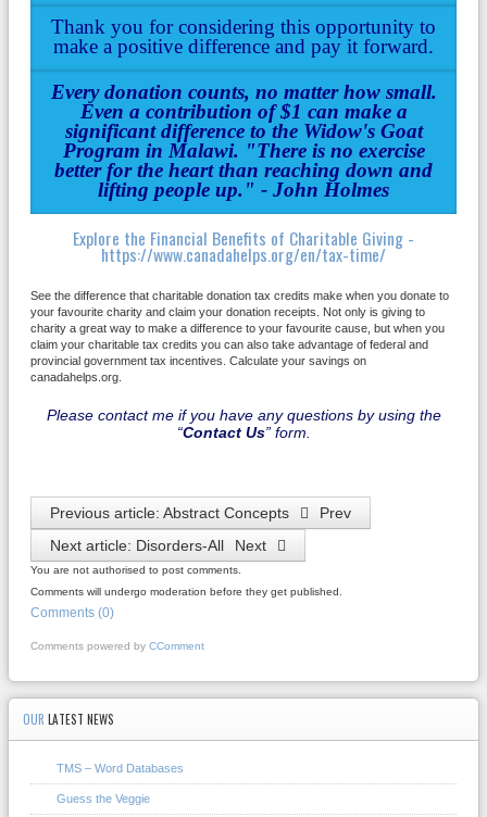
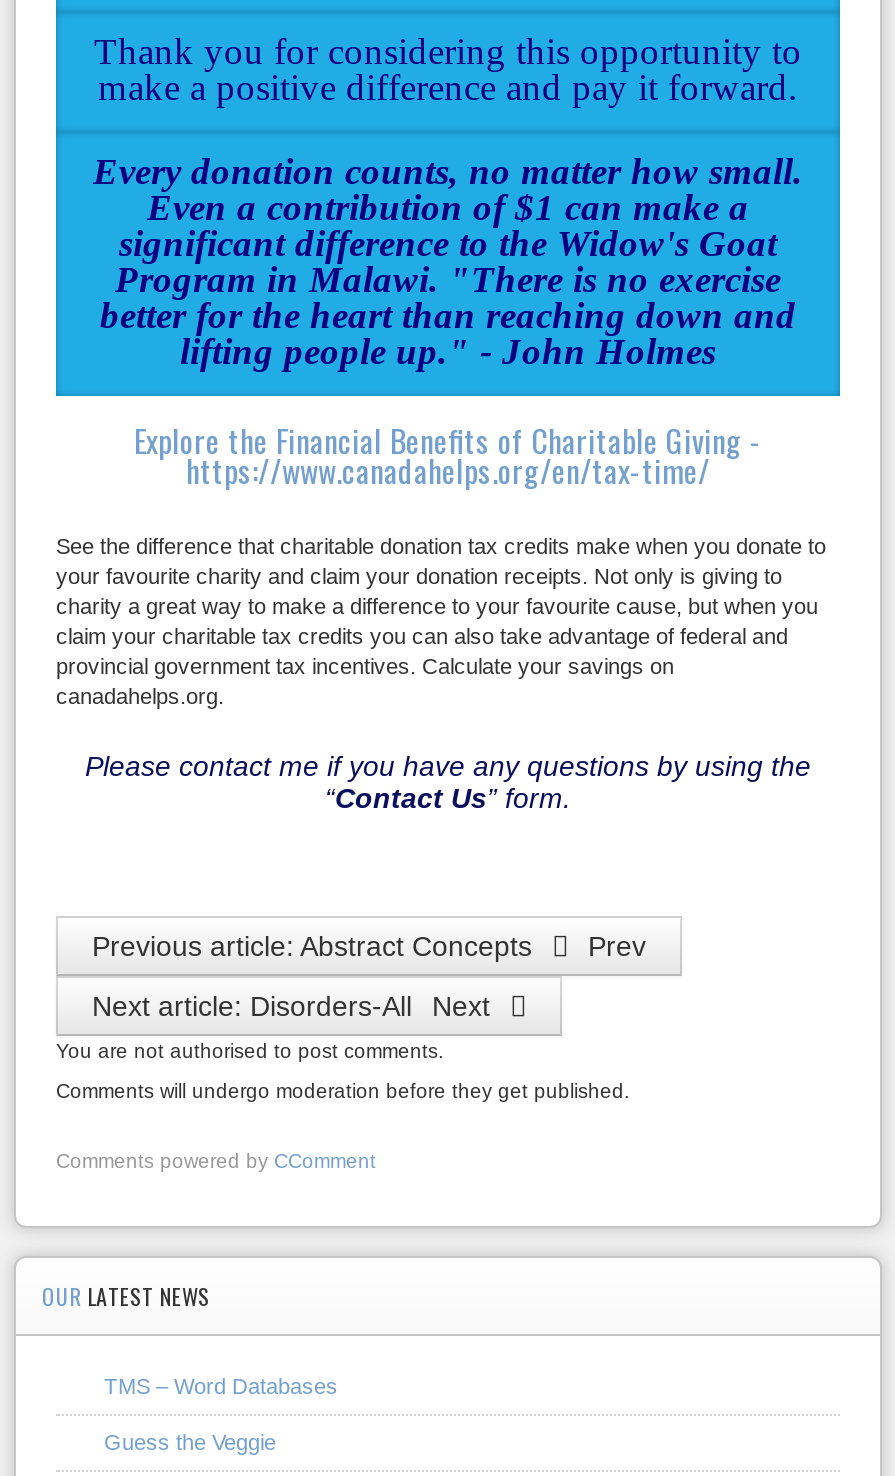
- Comments (0)
